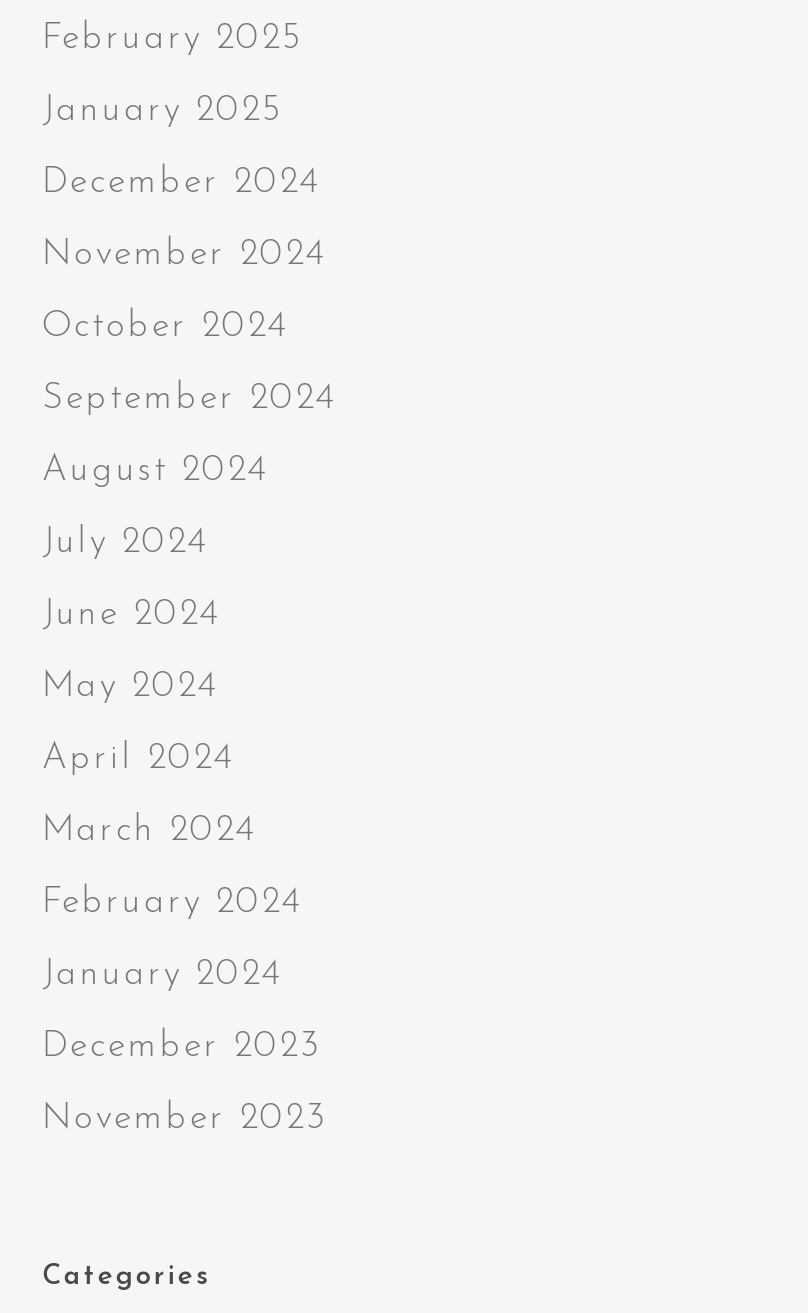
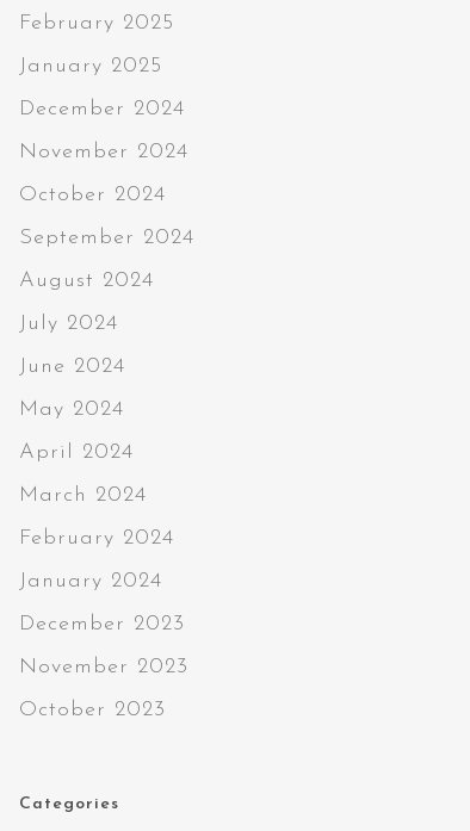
+ October 2023
